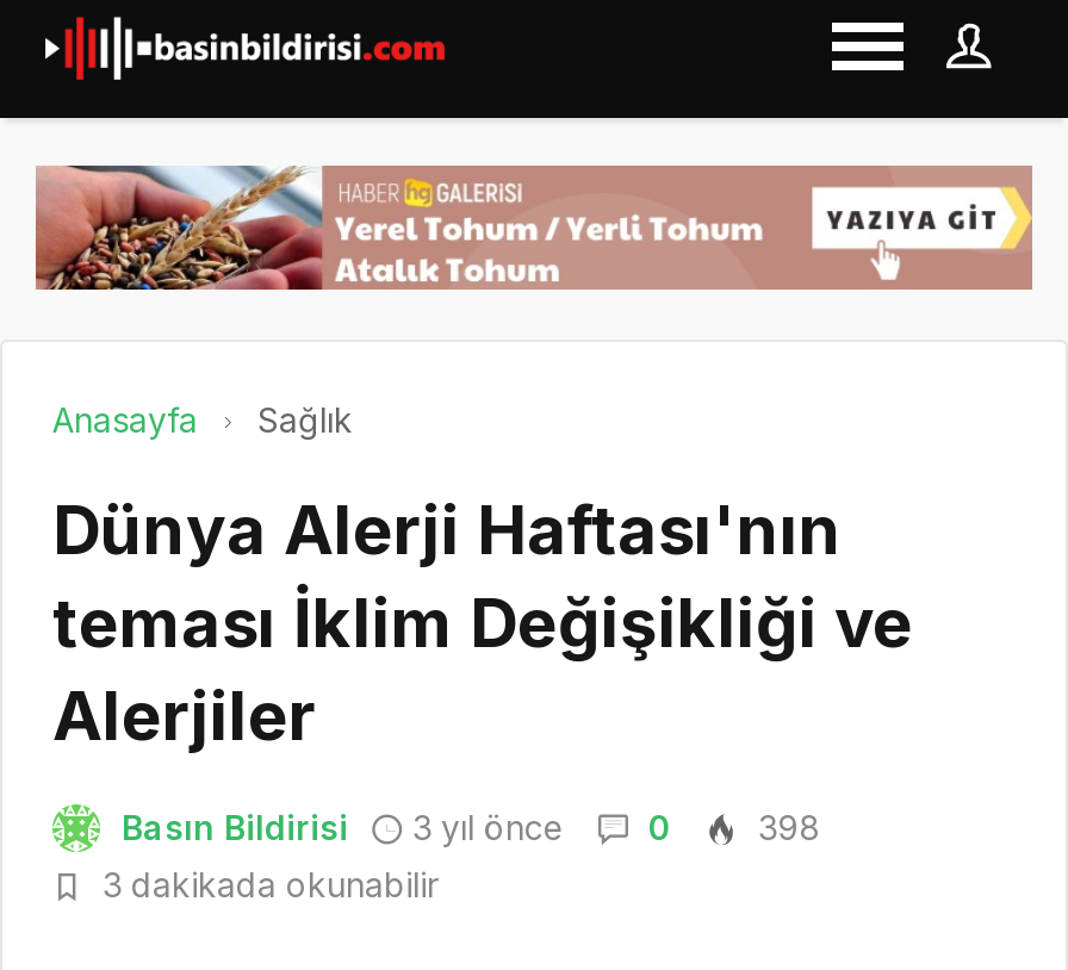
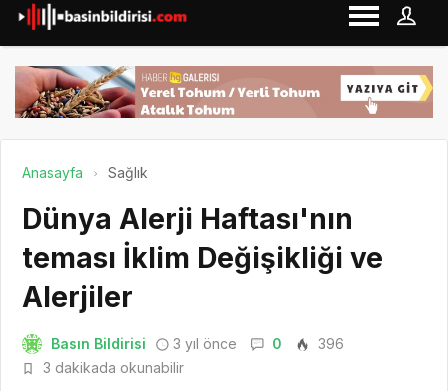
- 0 398
+ 0 396
